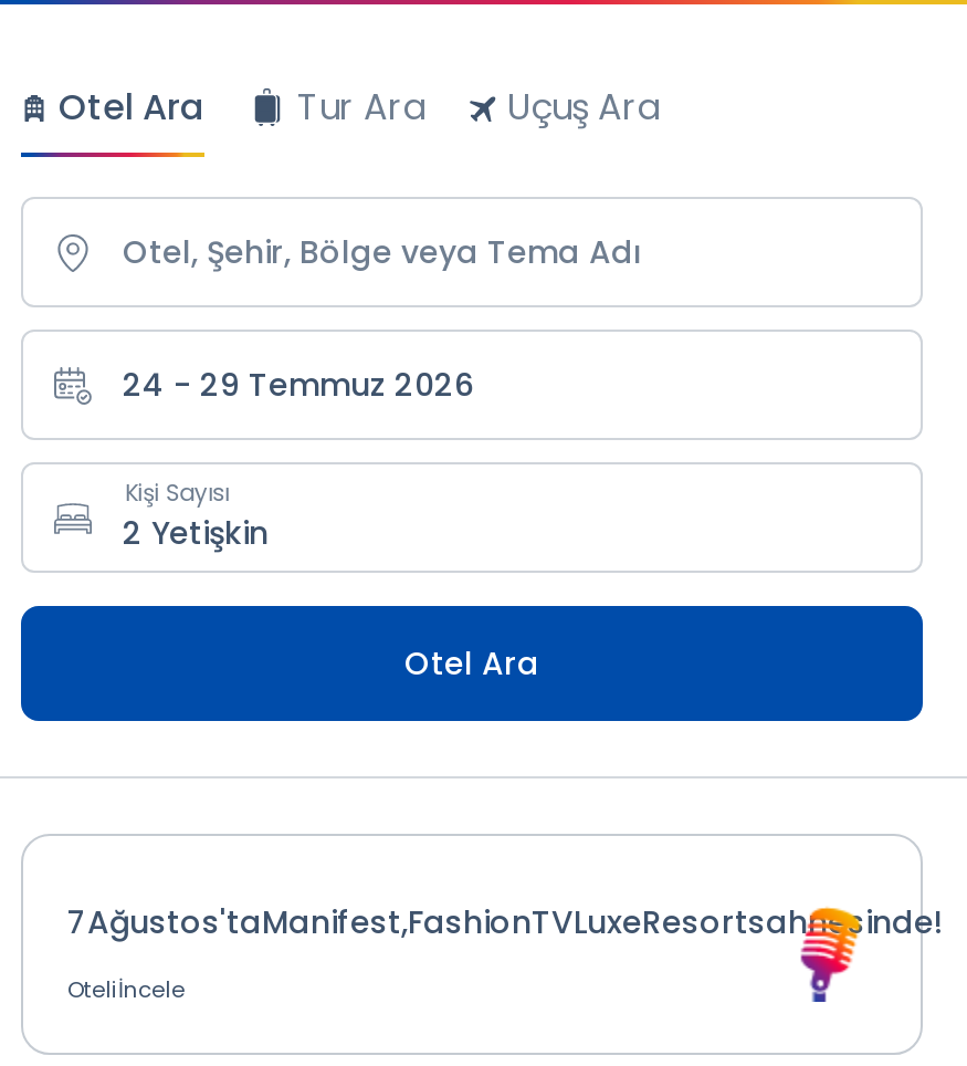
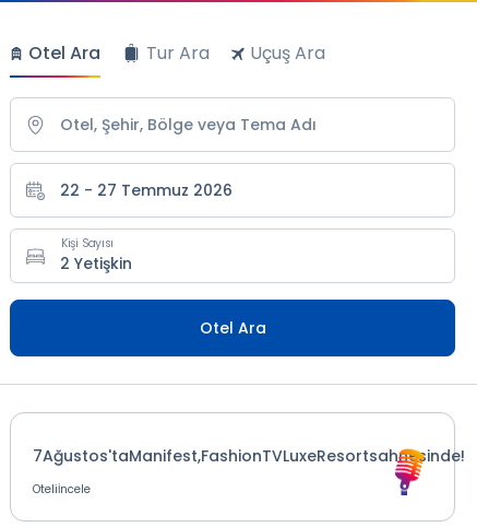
- 24 - 29 Temmuz 2026
+ 22 - 27 Temmuz 2026
